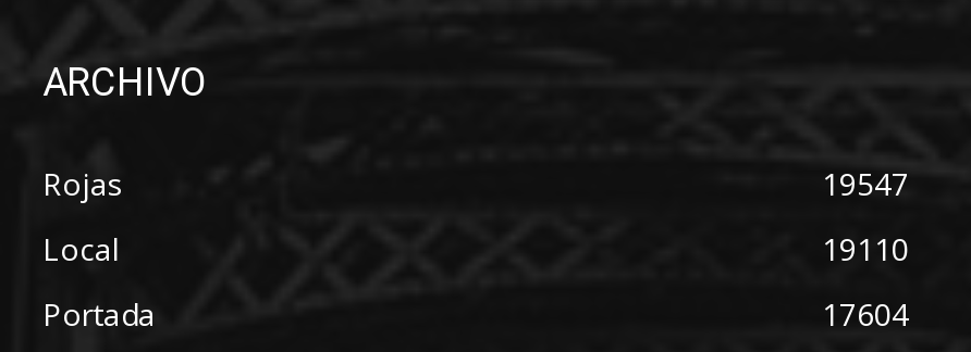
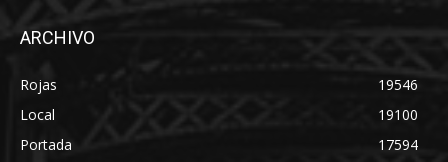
- 19547
+ 19546

- 19110
+ 19100

- 17604
+ 17594
